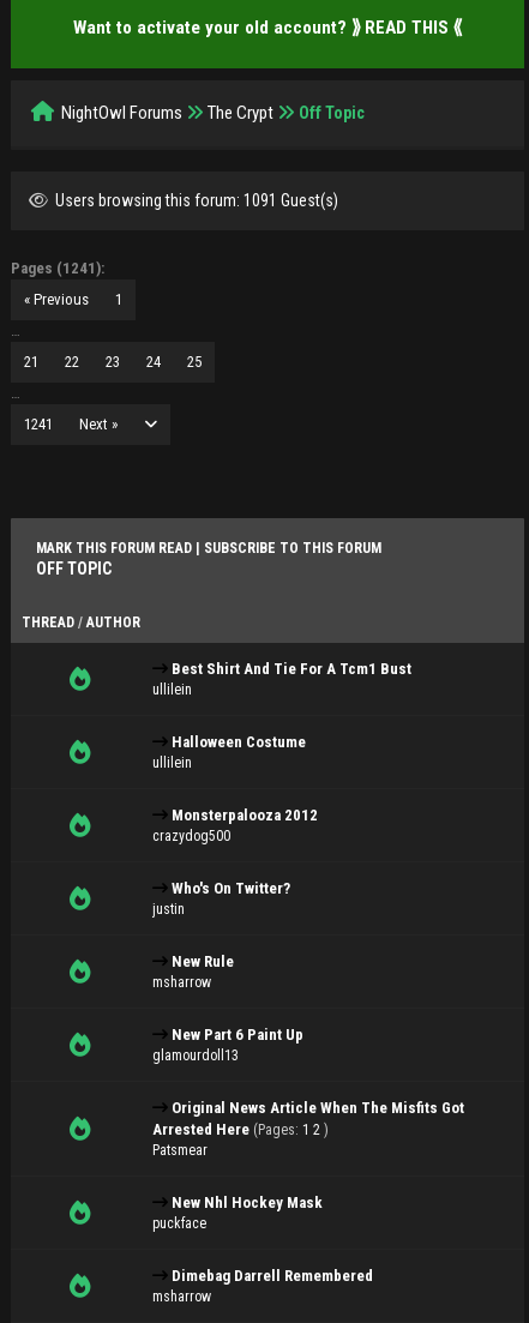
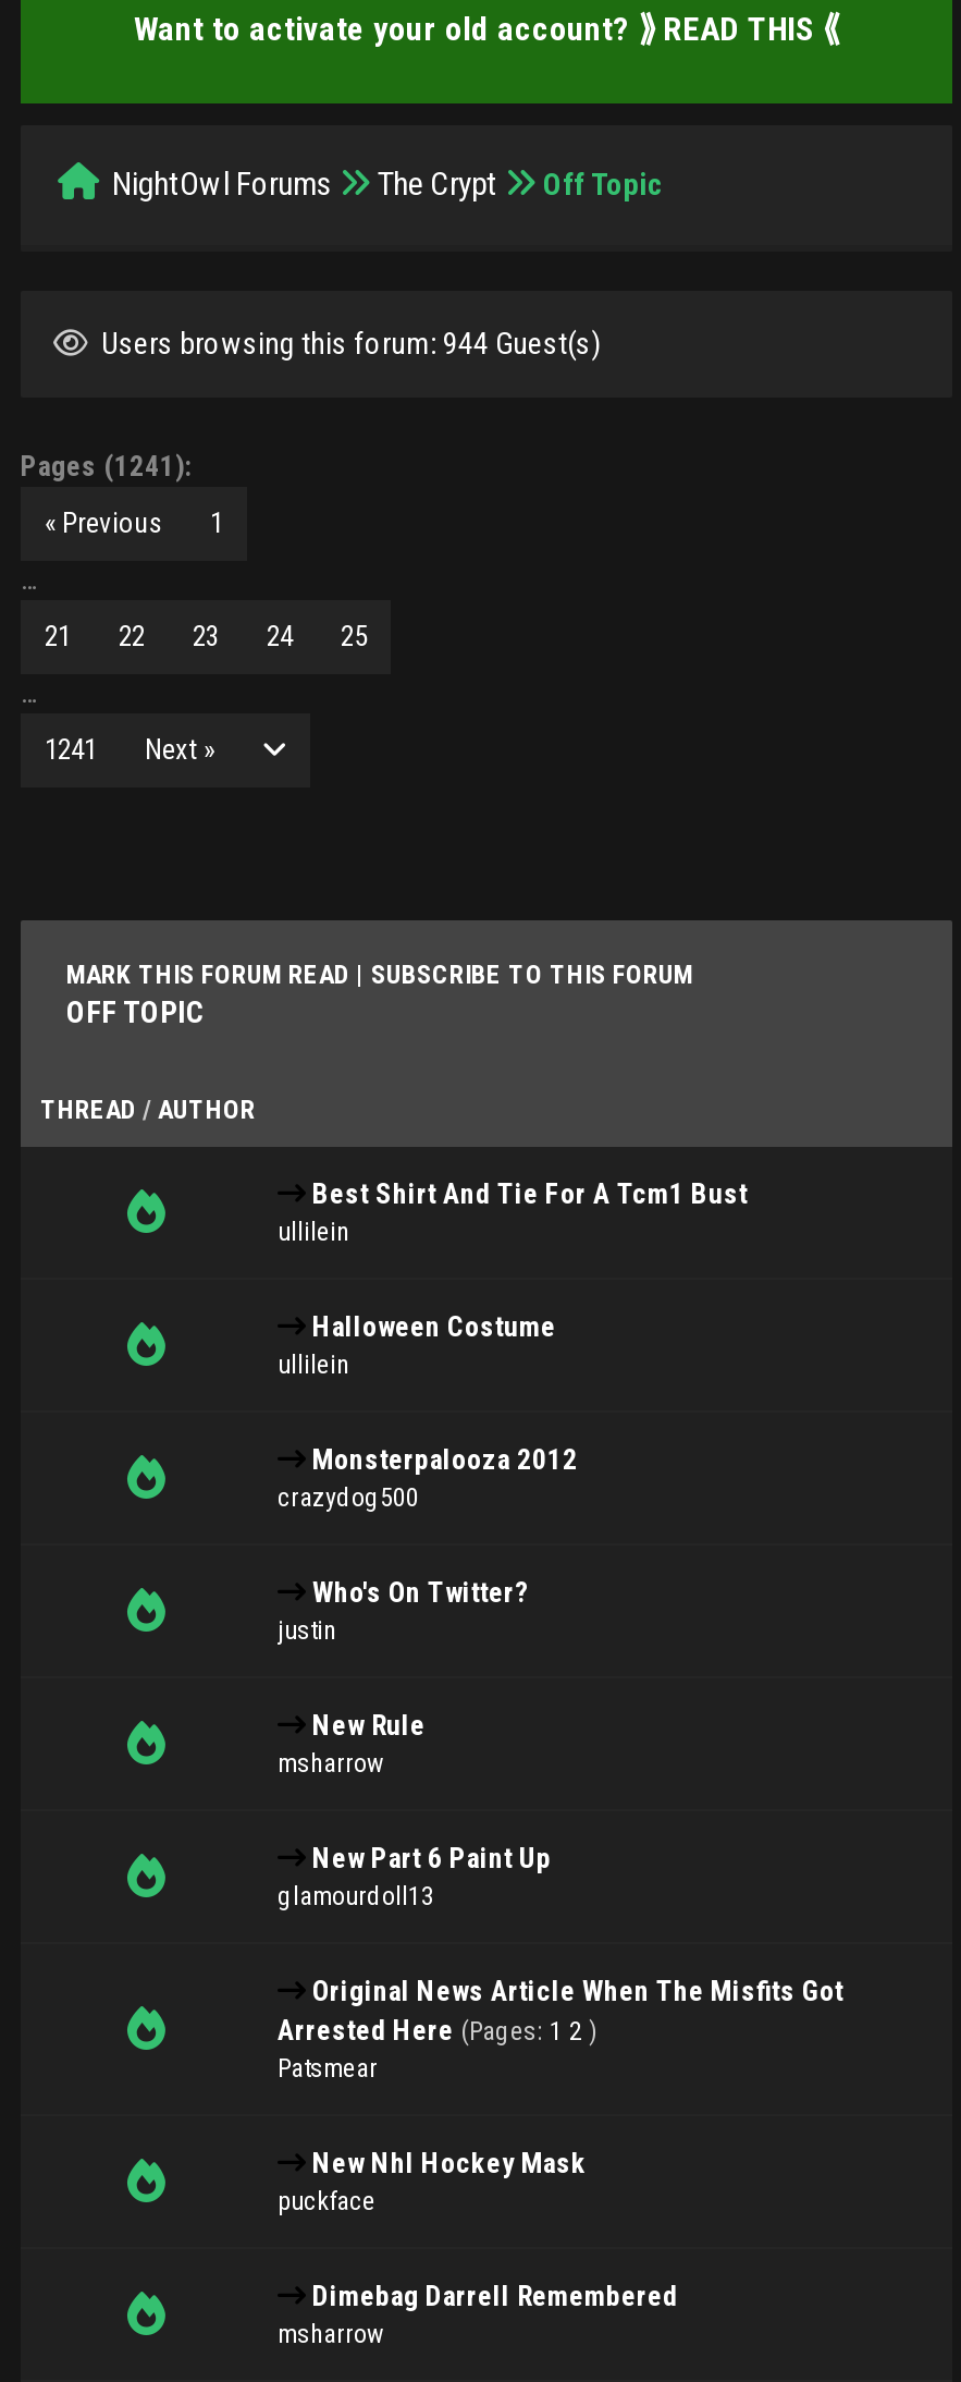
- Users browsing this forum: 1091 Guest(s)
+ Users browsing this forum: 944 Guest(s)
